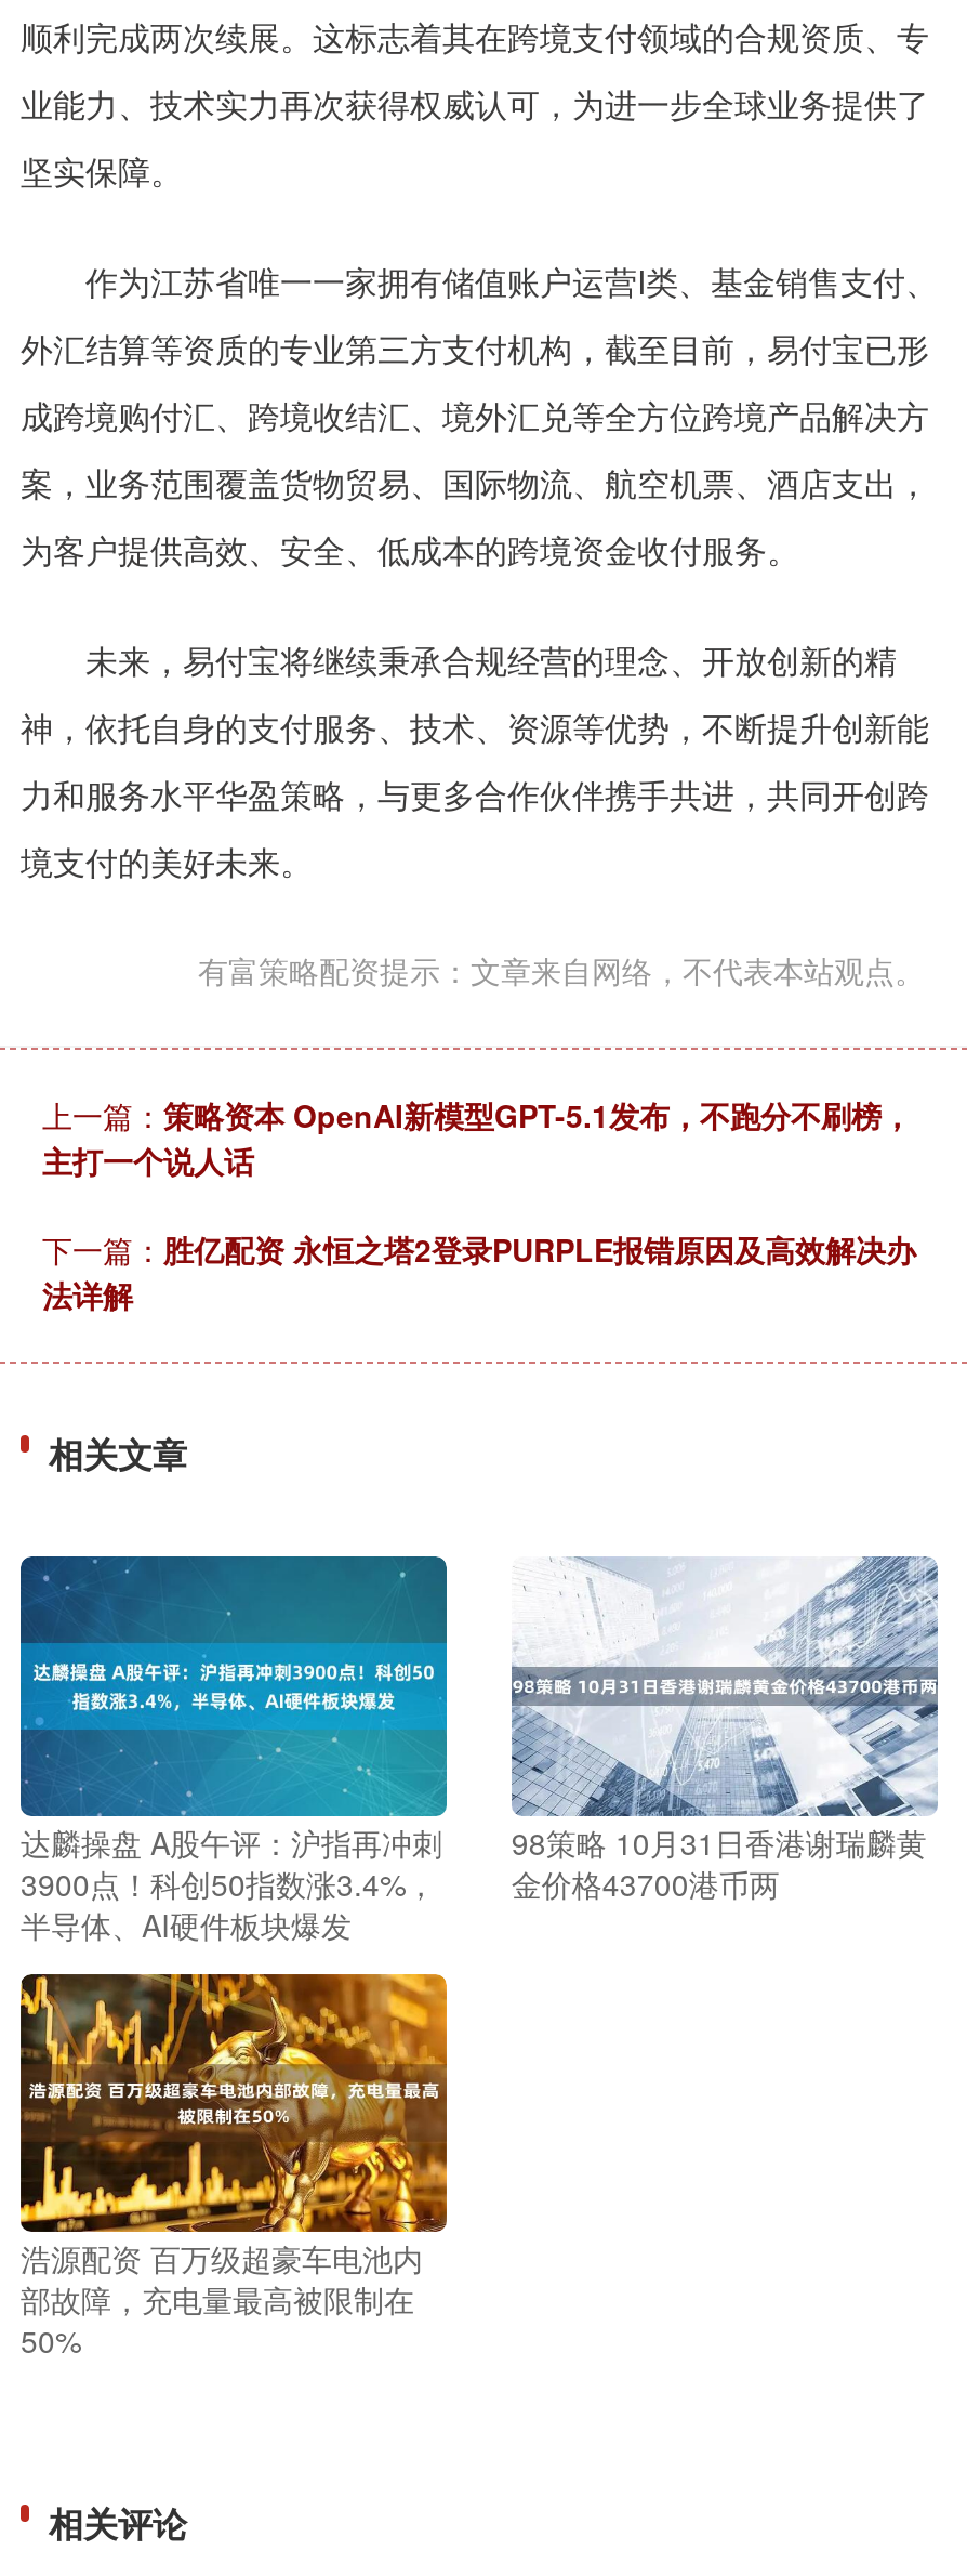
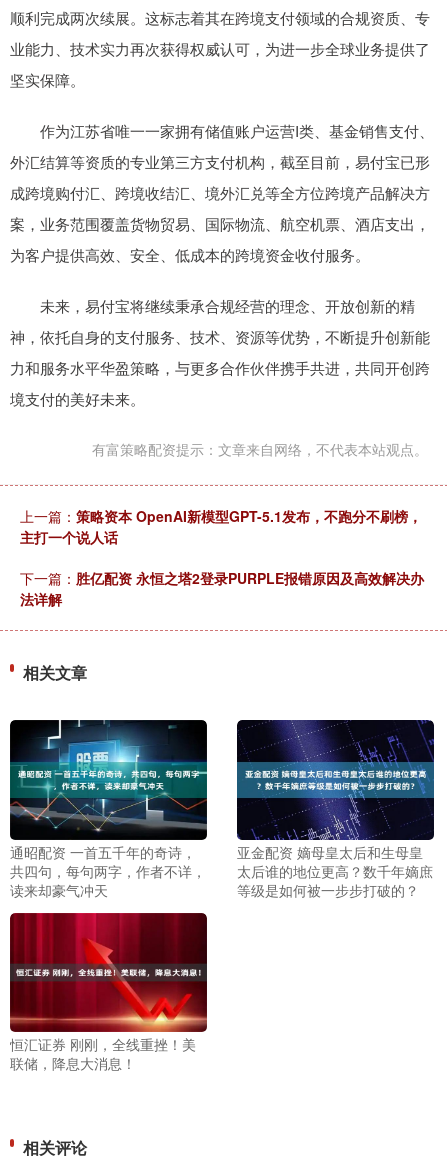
- [image]
- 达麟操盘 A股午评：沪指再冲刺
- 3900点！科创50指数涨3.4%，
- 半导体、AI硬件板块爆发
+ [image]
+ 通昭配资 一首五千年的奇诗，
+ 共四句，每句两字，作者不详，
+ 读来却豪气冲天

- [image]
- 98策略 10月31日香港谢瑞麟黄
- 金价格43700港币两
+ [image]
+ 亚金配资 嫡母皇太后和生母皇
+ 太后谁的地位更高？数千年嫡庶
+ 等级是如何被一步步打破的？

- [image]
- 浩源配资 百万级超豪车电池内
- 部故障，充电量最高被限制在
- 50%
+ [image]
+ 恒汇证券 刚刚，全线重挫！美
+ 联储，降息大消息！
